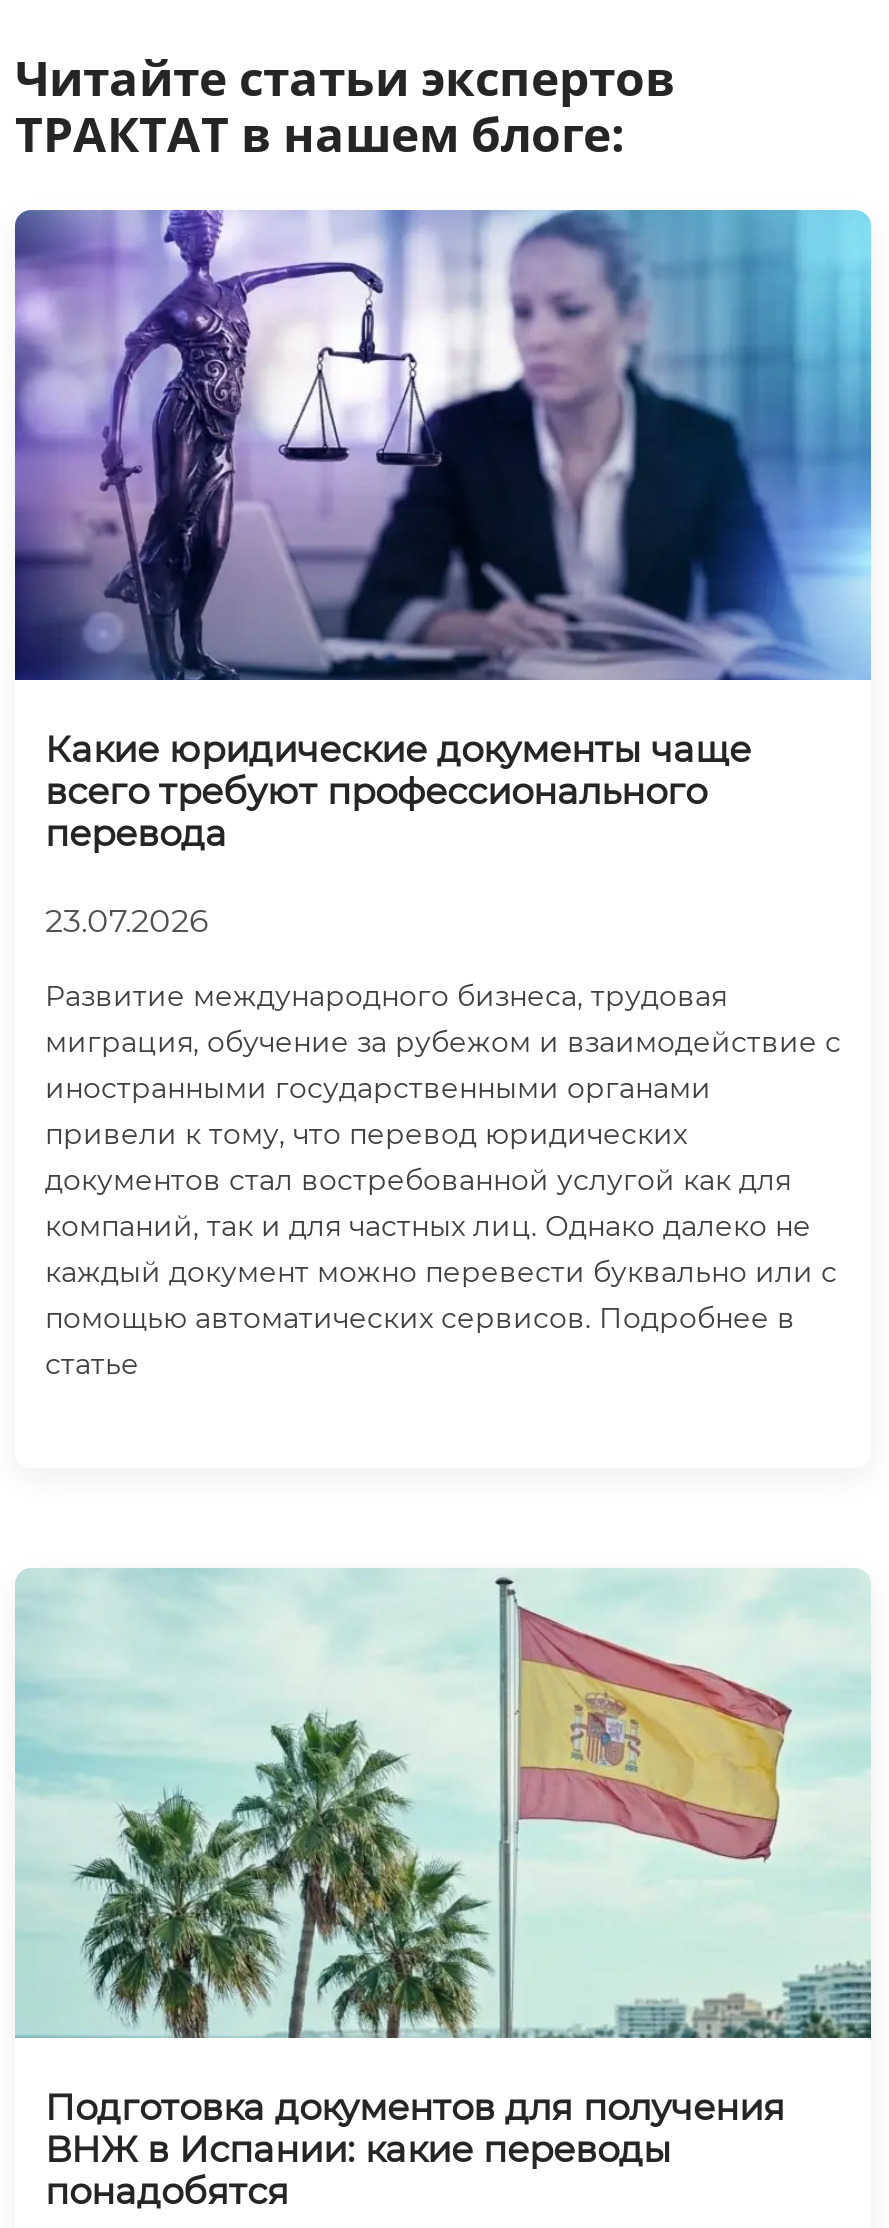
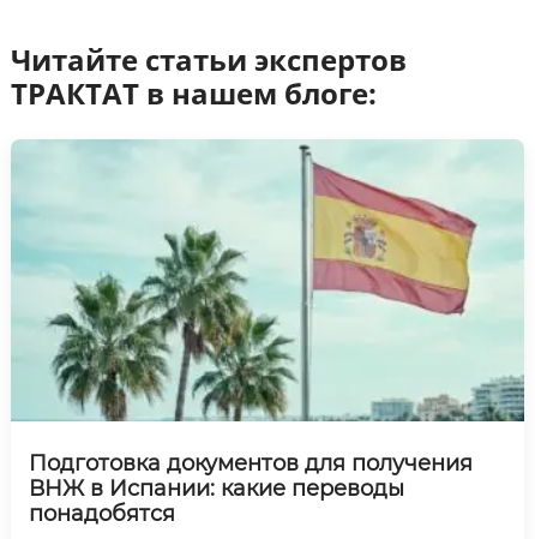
- [image]
- Какие юридические документы чаще
- всего требуют профессионального
- перевода
- 23.07.2026
- Развитие международного бизнеса, трудовая
- миграция, обучение за рубежом и взаимодействие с
- иностранными государственными органами
- привели к тому, что перевод юридических
- документов стал востребованной услугой как для
- компаний, так и для частных лиц. Однако далеко не
- каждый документ можно перевести буквально или с
- помощью автоматических сервисов. Подробнее в
- статье
